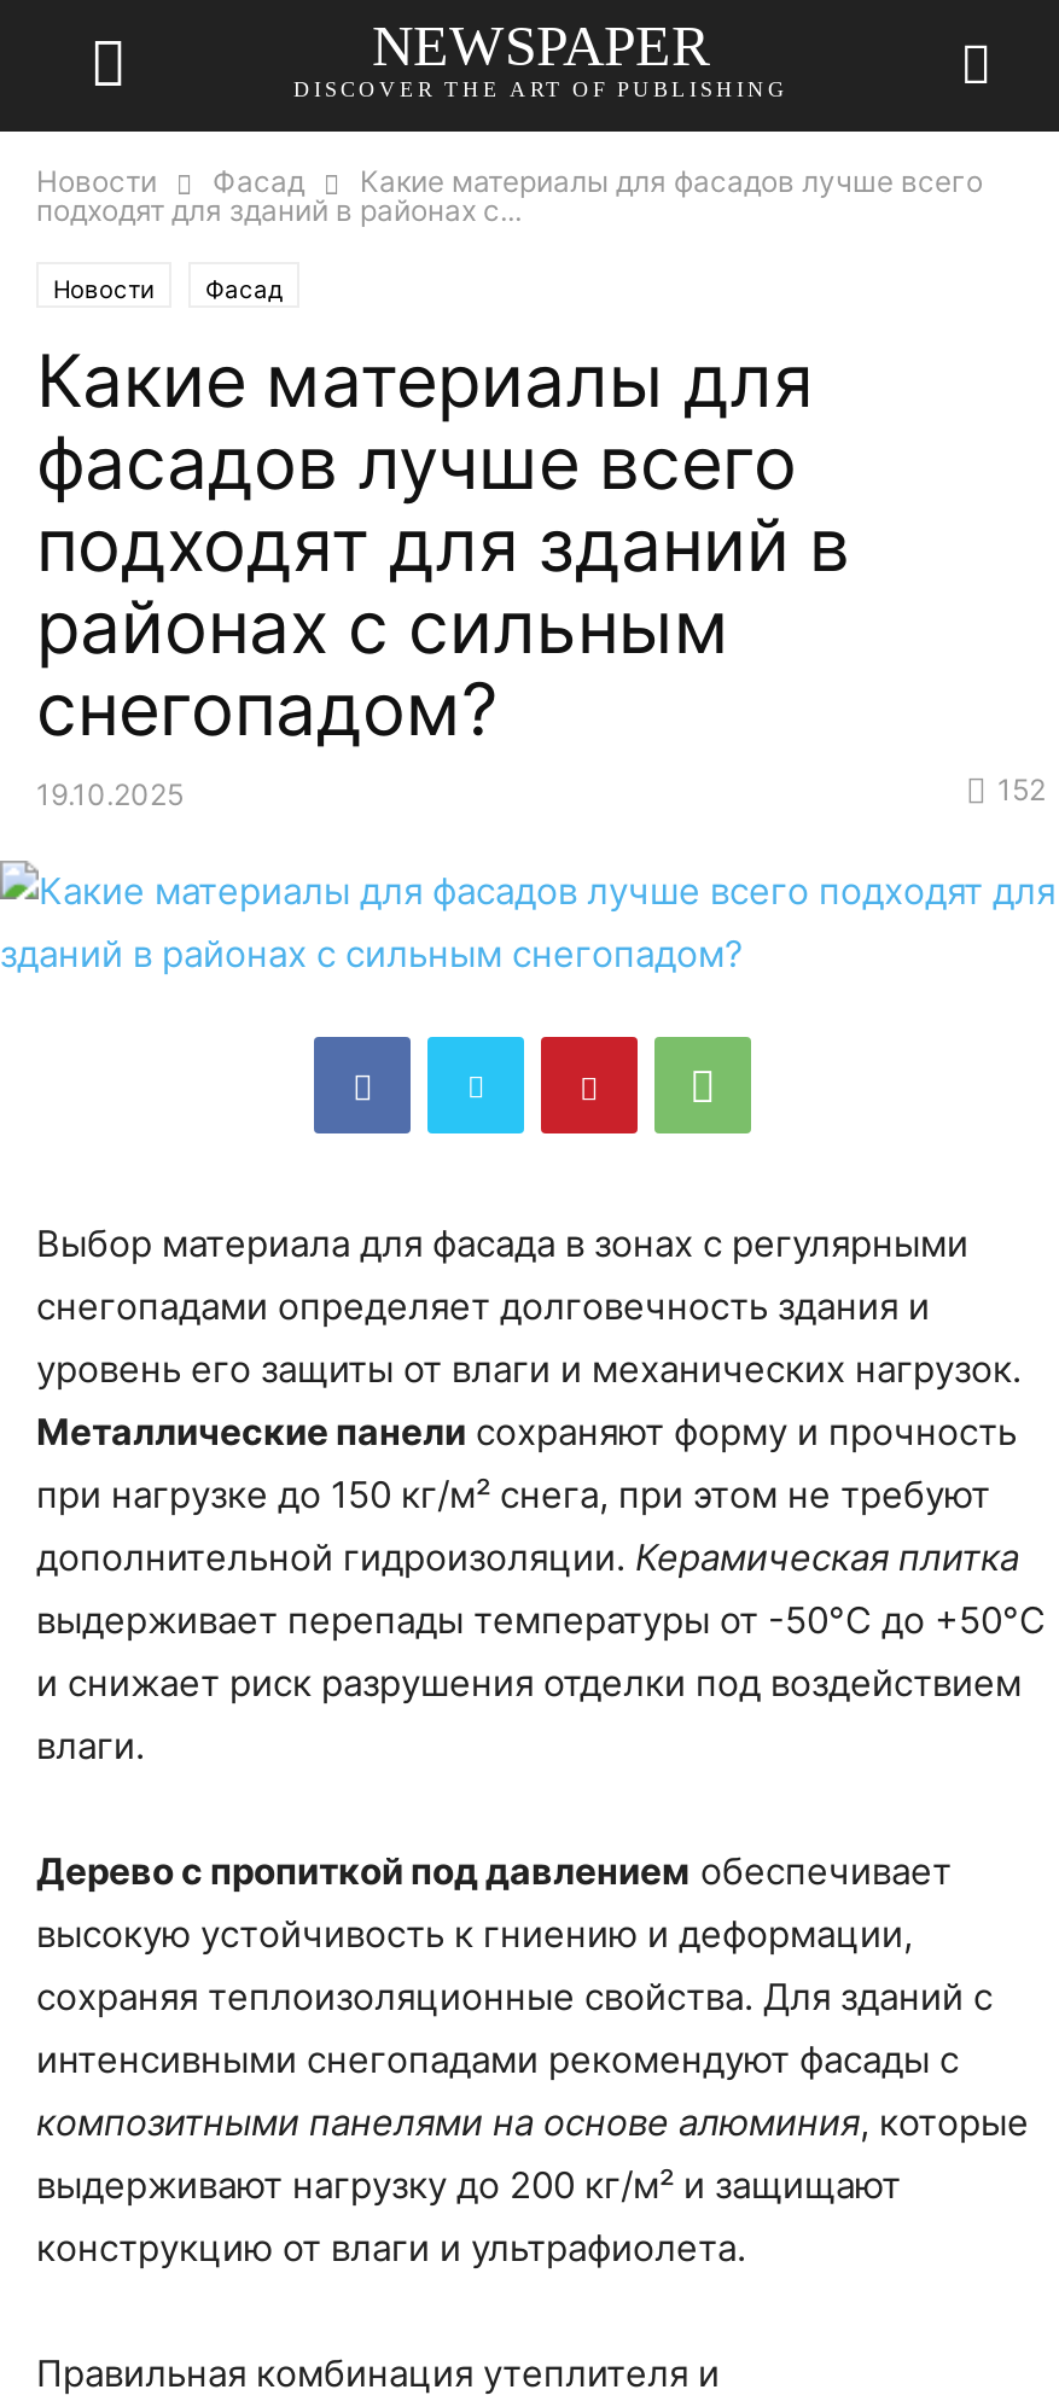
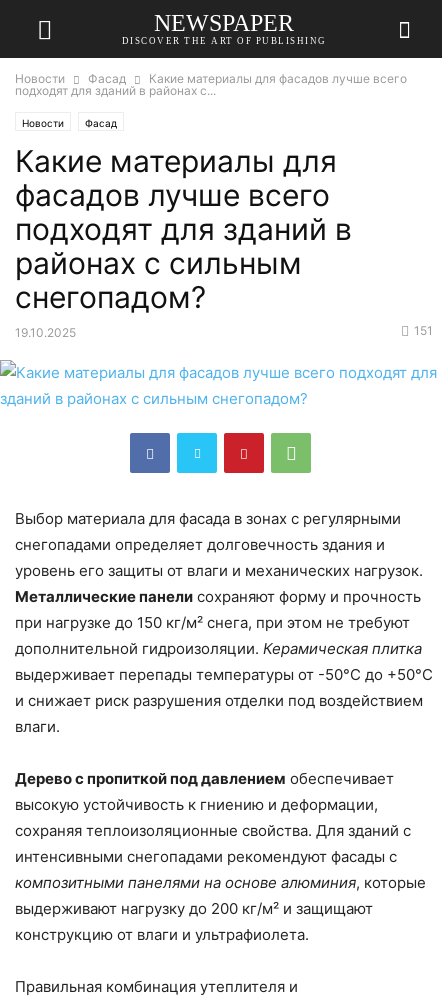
- 152
+ 151
